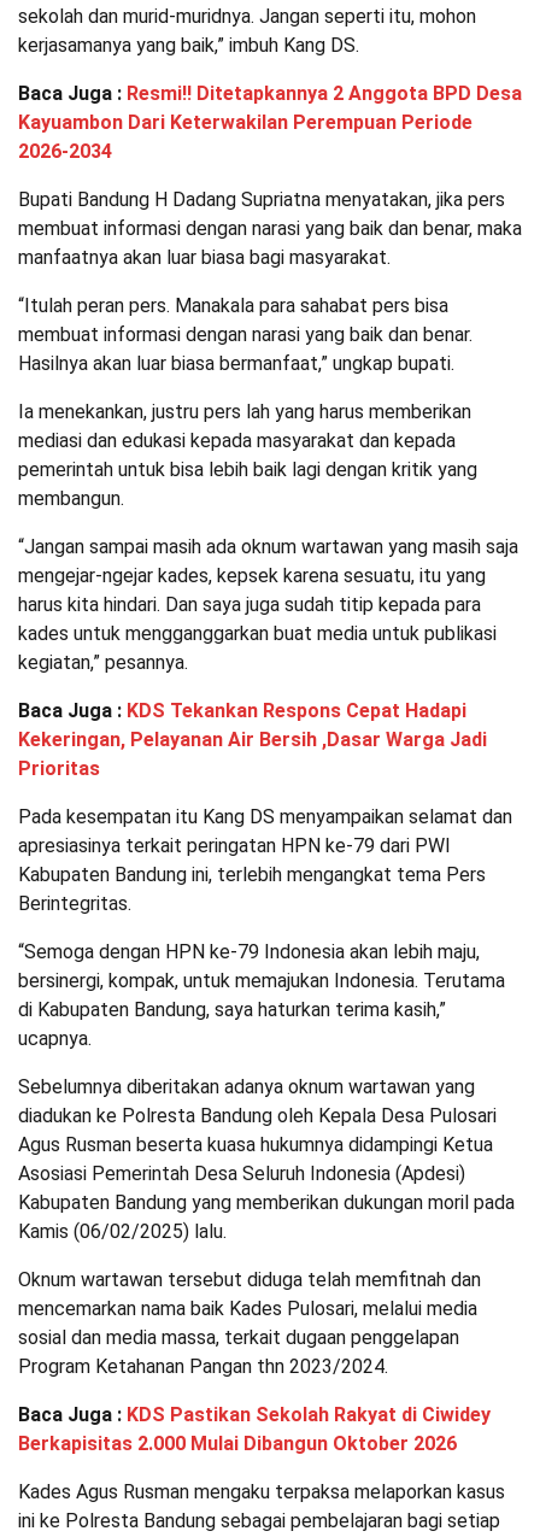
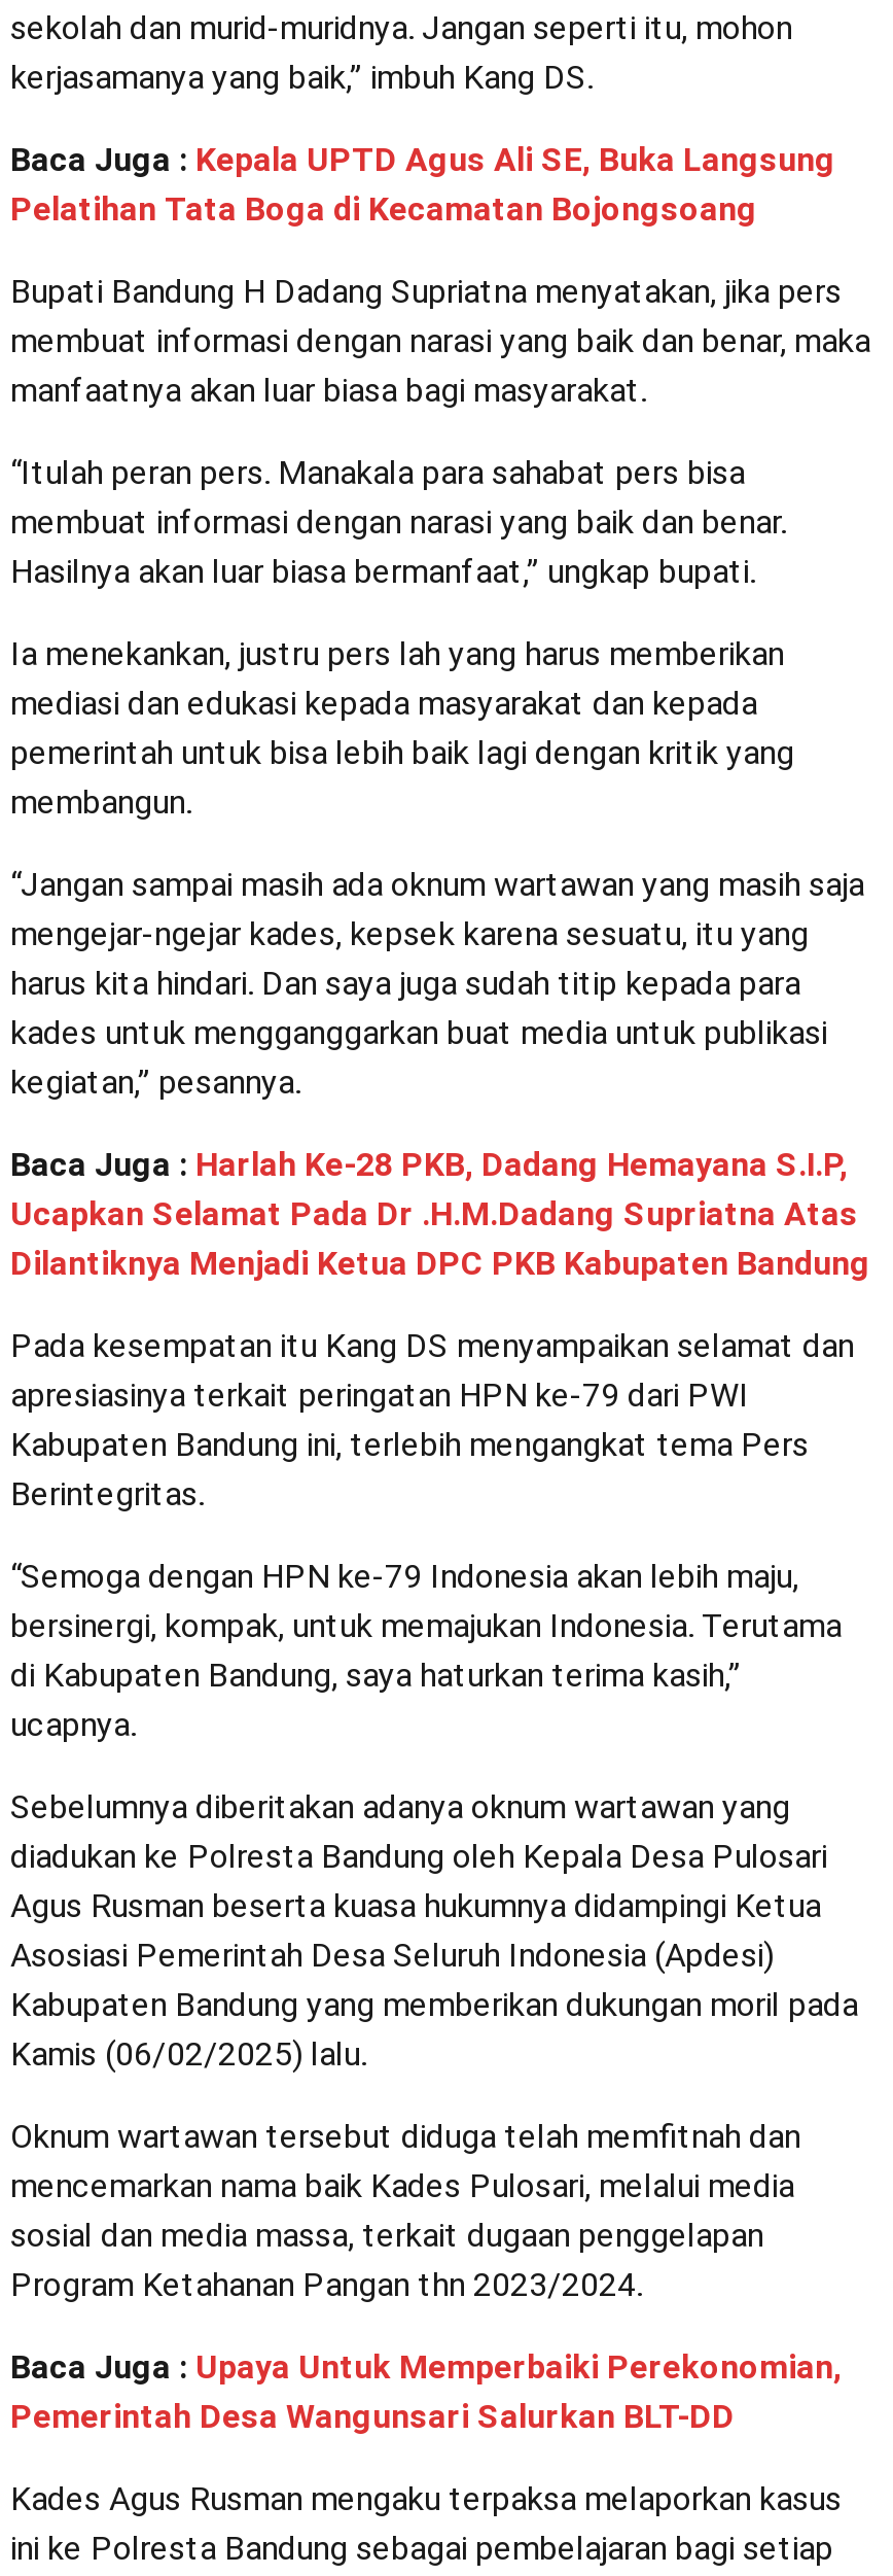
- Baca Juga : Resmi!! Ditetapkannya 2 Anggota BPD Desa
- Kayuambon Dari Keterwakilan Perempuan Periode
- 2026-2034
+ Baca Juga : Kepala UPTD Agus Ali SE, Buka Langsung
+ Pelatihan Tata Boga di Kecamatan Bojongsoang

- Baca Juga : KDS Tekankan Respons Cepat Hadapi
- Kekeringan, Pelayanan Air Bersih ,Dasar Warga Jadi
- Prioritas
+ Baca Juga : Harlah Ke-28 PKB, Dadang Hemayana S.I.P,
+ Ucapkan Selamat Pada Dr .H.M.Dadang Supriatna Atas
+ Dilantiknya Menjadi Ketua DPC PKB Kabupaten Bandung

- Baca Juga : KDS Pastikan Sekolah Rakyat di Ciwidey
- Berkapisitas 2.000 Mulai Dibangun Oktober 2026
+ Baca Juga : Upaya Untuk Memperbaiki Perekonomian,
+ Pemerintah Desa Wangunsari Salurkan BLT-DD
